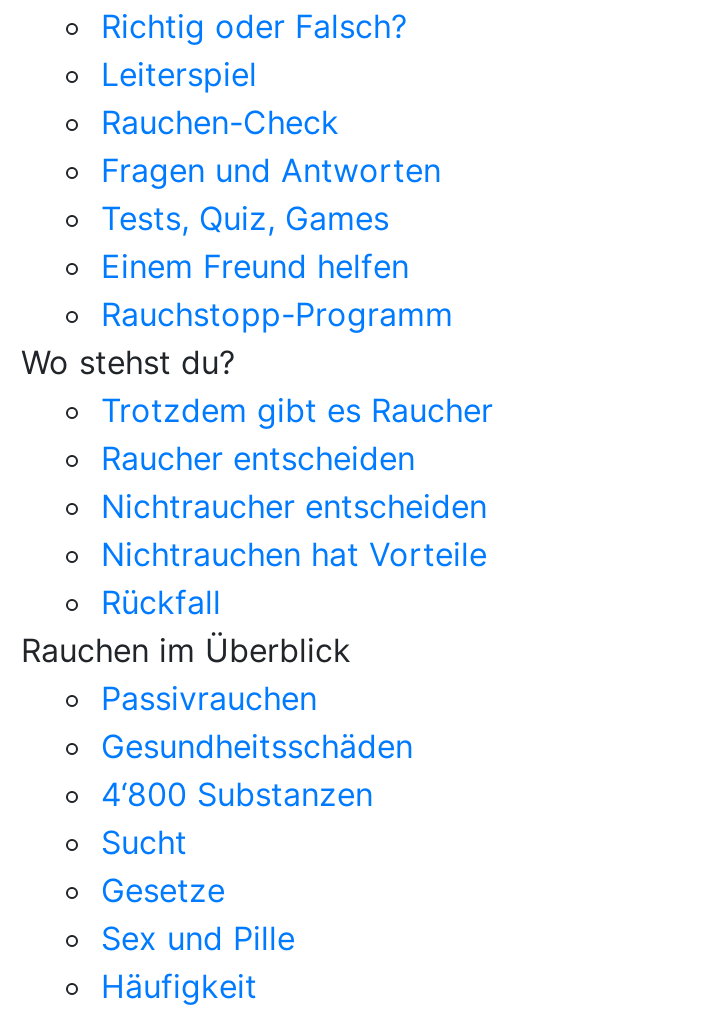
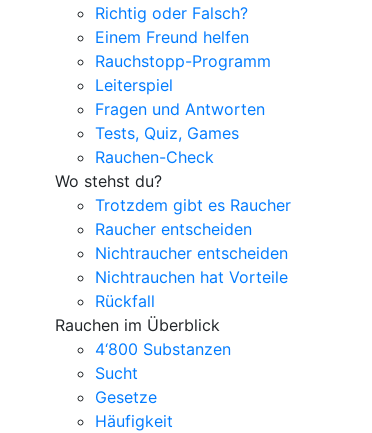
moved down: Leiterspiel | Fragen und Antworten | Tests, Quiz, Games | Rauchen-Check

moved up: Einem Freund helfen | Rauchstopp-Programm

- Passivrauchen
- Gesundheitsschäden

- Sex und Pille
